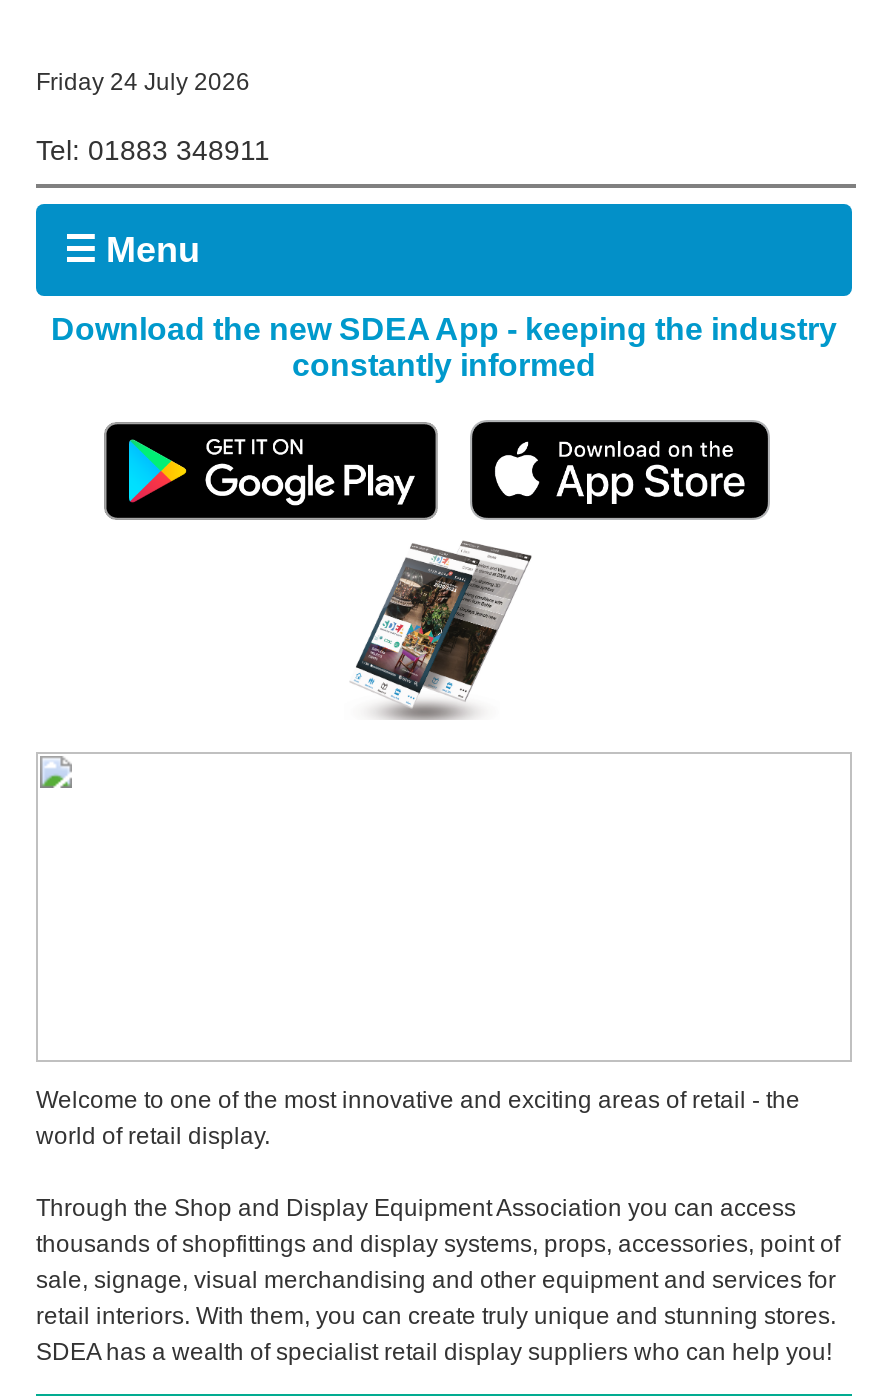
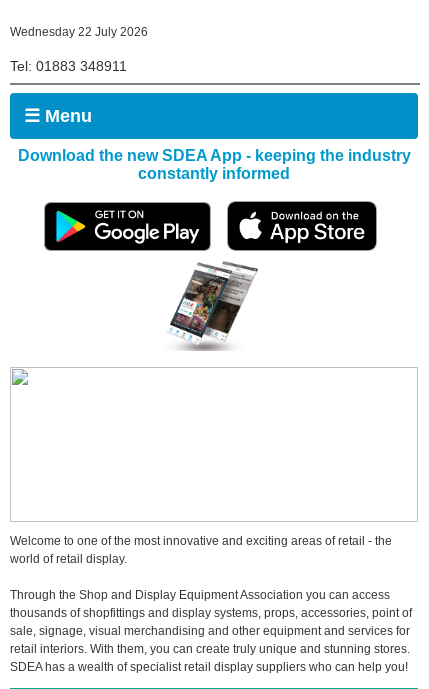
- Friday 24 July 2026
+ Wednesday 22 July 2026
